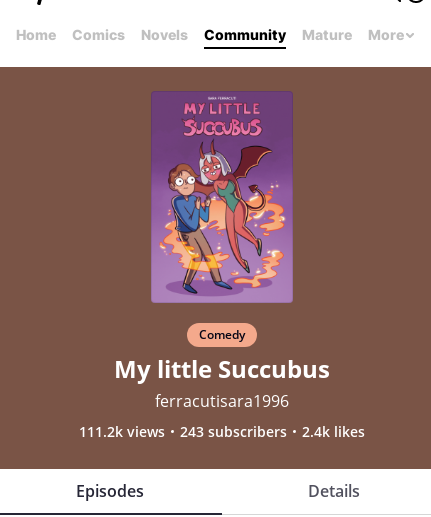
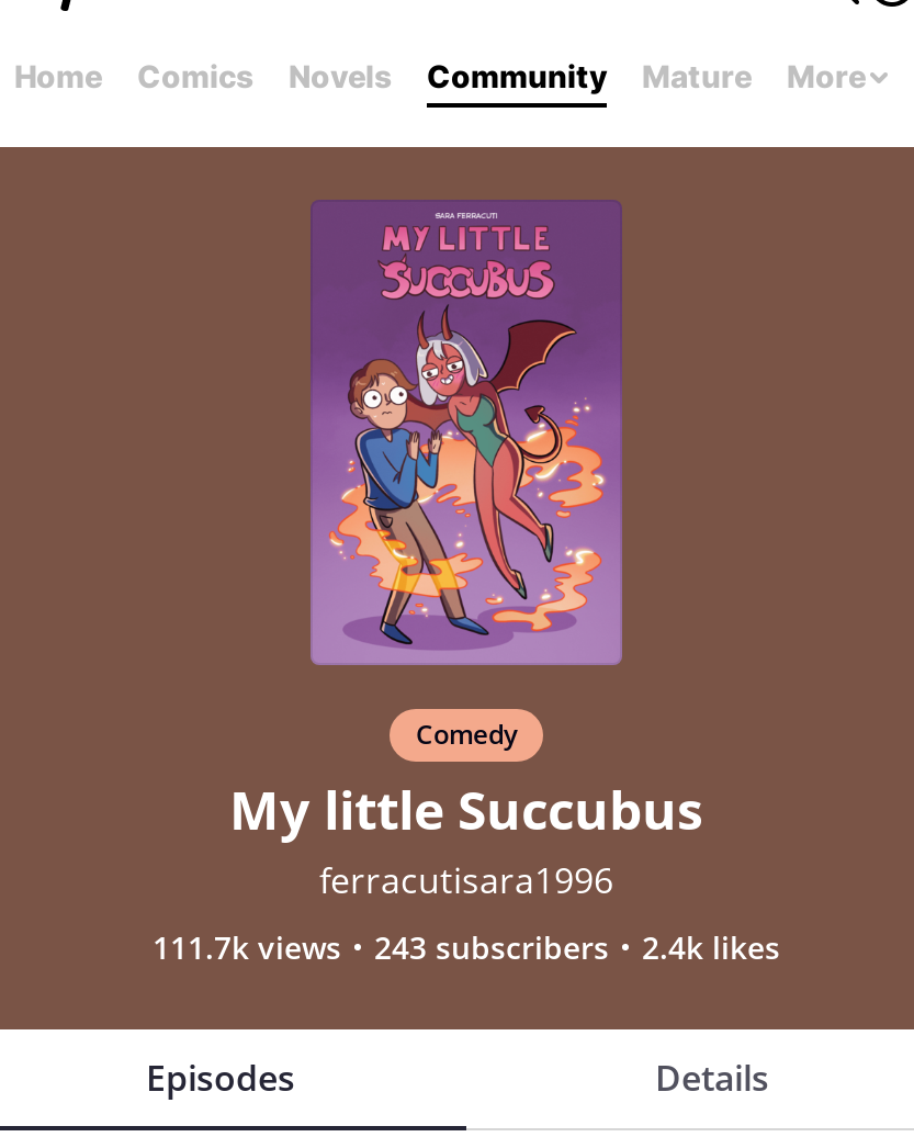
- 111.2k views 243 subscribers 2.4k likes
+ 111.7k views 243 subscribers 2.4k likes
